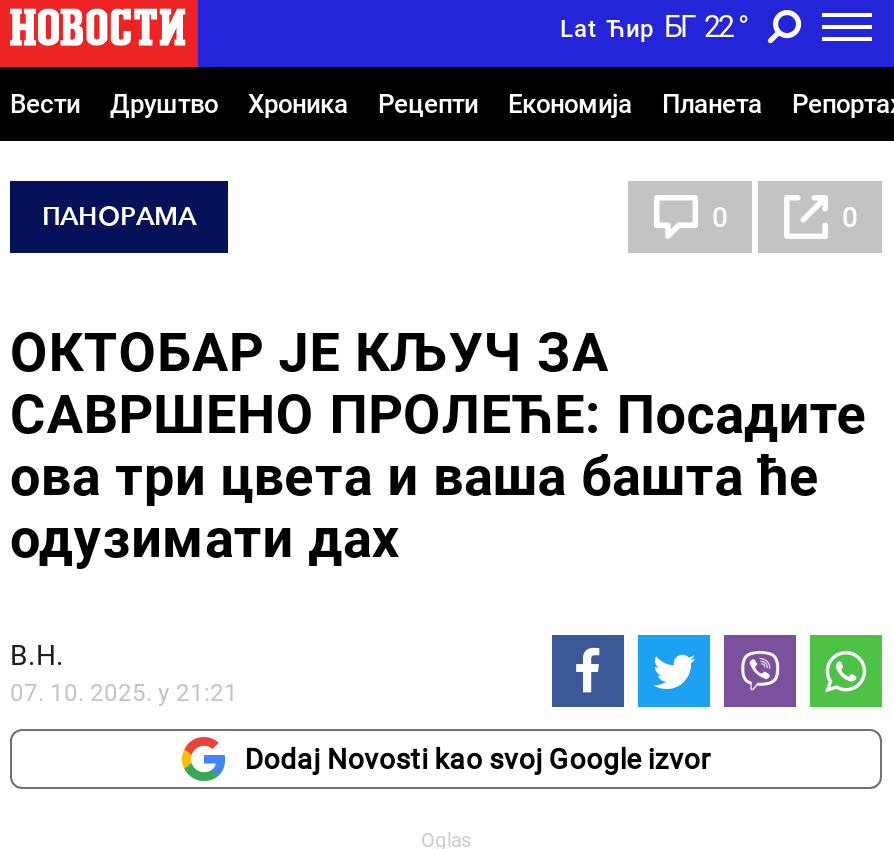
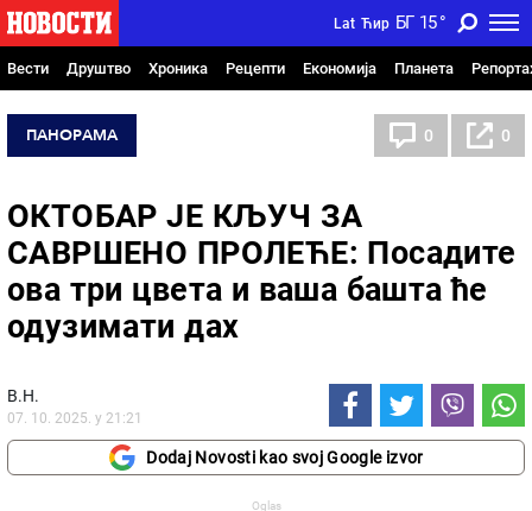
- Lat Ћир БГ 22°
+ Lat Ћир БГ 15°
